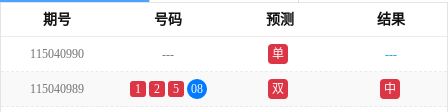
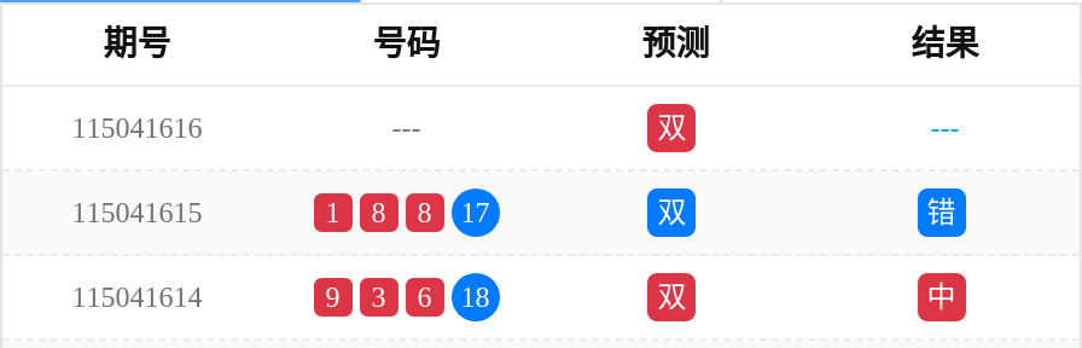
- 115040990
+ 115041616

- 单
+ 双

- 115040989
+ 115041615

- 2
- 5
- 08
+ 8
+ 8
+ 17
+ 双
+ 错
+ 115041614
+ 9
+ 3
+ 6
+ 18
